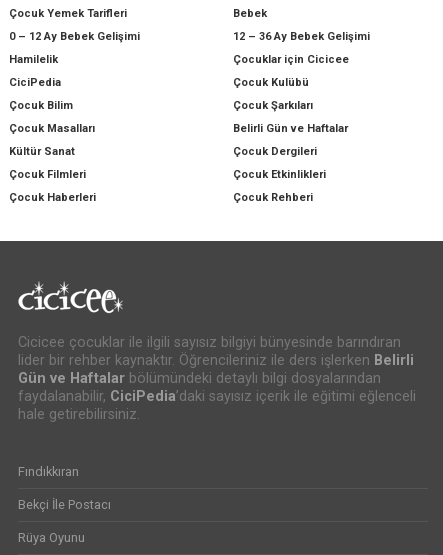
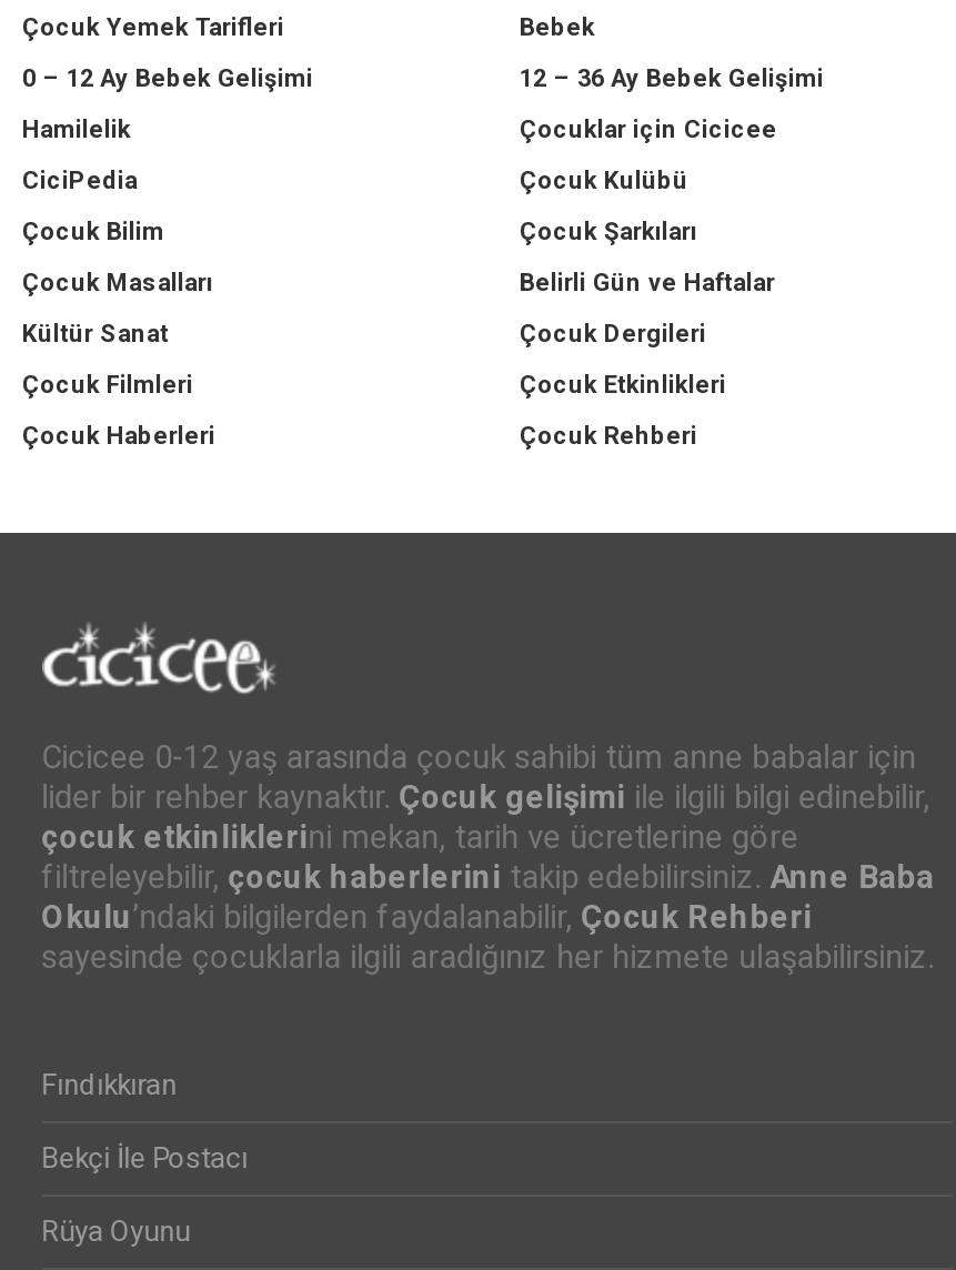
- Cicicee çocuklar ile ilgili sayısız bilgiyi bünyesinde barındıran
- lider bir rehber kaynaktır. Öğrencileriniz ile ders işlerken Belirli
- Gün ve Haftalar bölümündeki detaylı bilgi dosyalarından
- faydalanabilir, CiciPedia’daki sayısız içerik ile eğitimi eğlenceli
- hale getirebilirsiniz.
+ Cicicee 0-12 yaş arasında çocuk sahibi tüm anne babalar için
+ lider bir rehber kaynaktır. Çocuk gelişimi ile ilgili bilgi edinebilir,
+ çocuk etkinliklerini mekan, tarih ve ücretlerine göre
+ filtreleyebilir, çocuk haberlerini takip edebilirsiniz. Anne Baba
+ Okulu’ndaki bilgilerden faydalanabilir, Çocuk Rehberi
+ sayesinde çocuklarla ilgili aradığınız her hizmete ulaşabilirsiniz.
